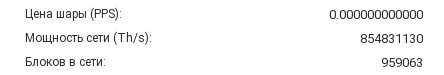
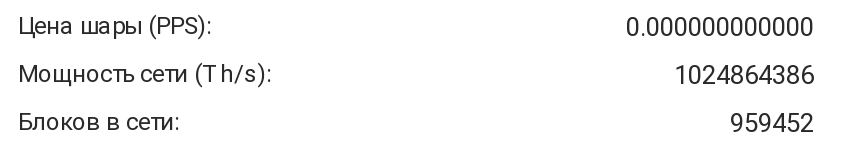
- 854831130
+ 1024864386

- 959063
+ 959452
